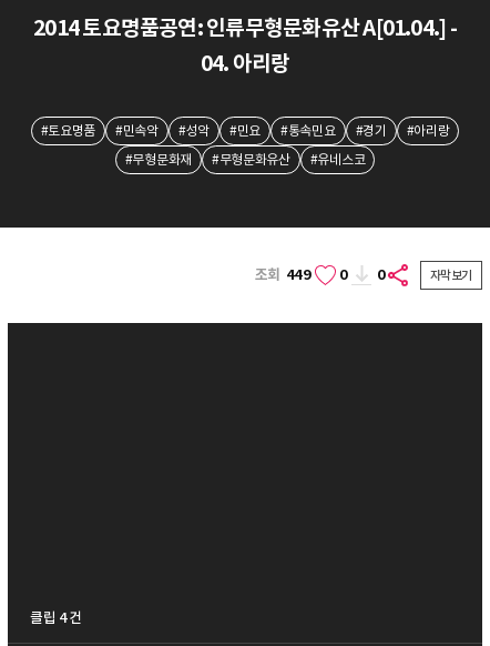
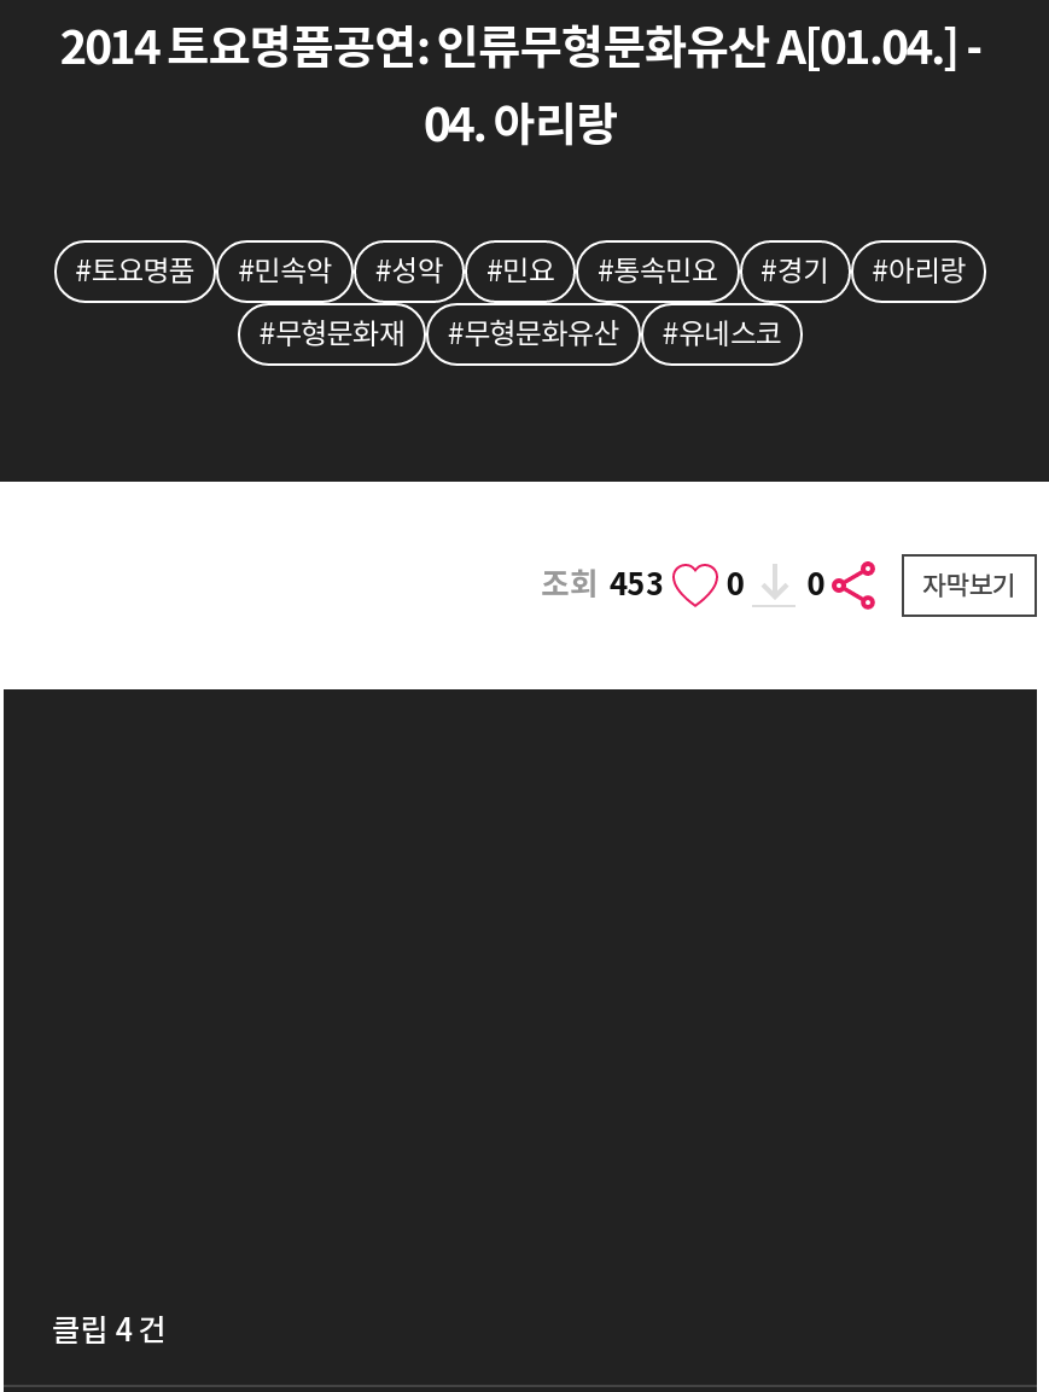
- 조회 449 0 0
+ 조회 453 0 0
